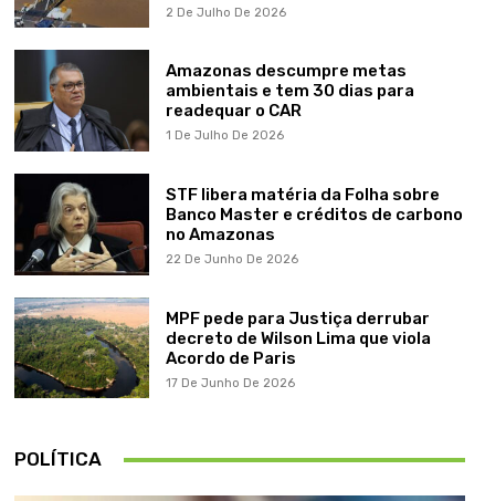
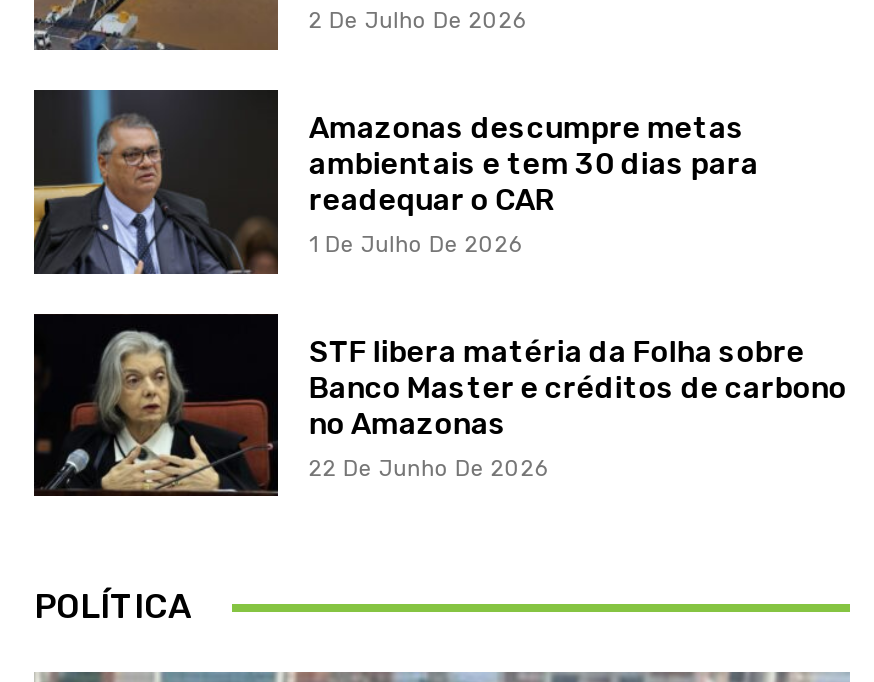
- [image]
- MPF pede para Justiça derrubar
- decreto de Wilson Lima que viola
- Acordo de Paris
- 17 De Junho De 2026
